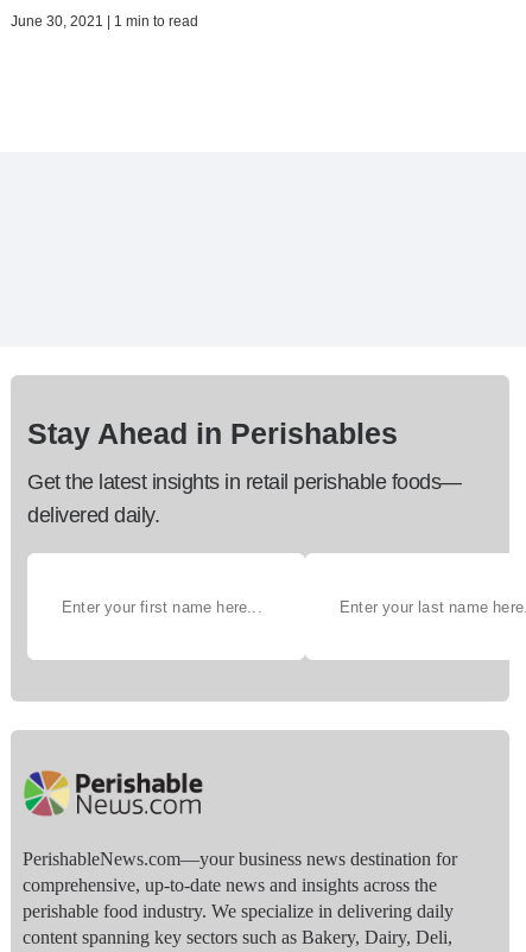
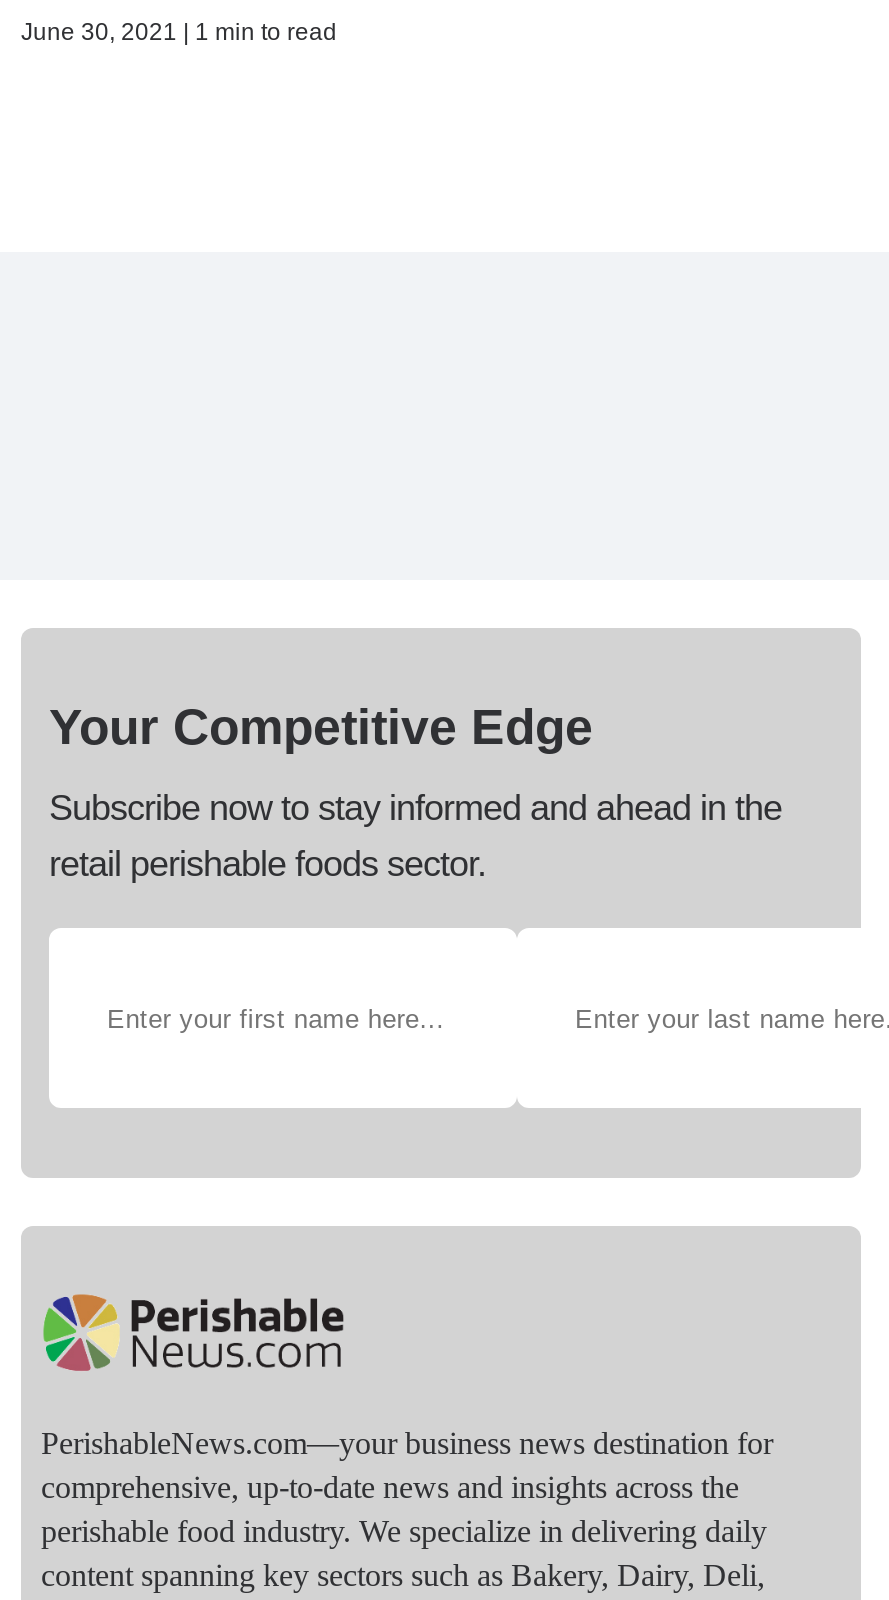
- Stay Ahead in Perishables
+ Your Competitive Edge

- Get the latest insights in retail perishable foods—
- delivered daily.
+ Subscribe now to stay informed and ahead in the
+ retail perishable foods sector.
